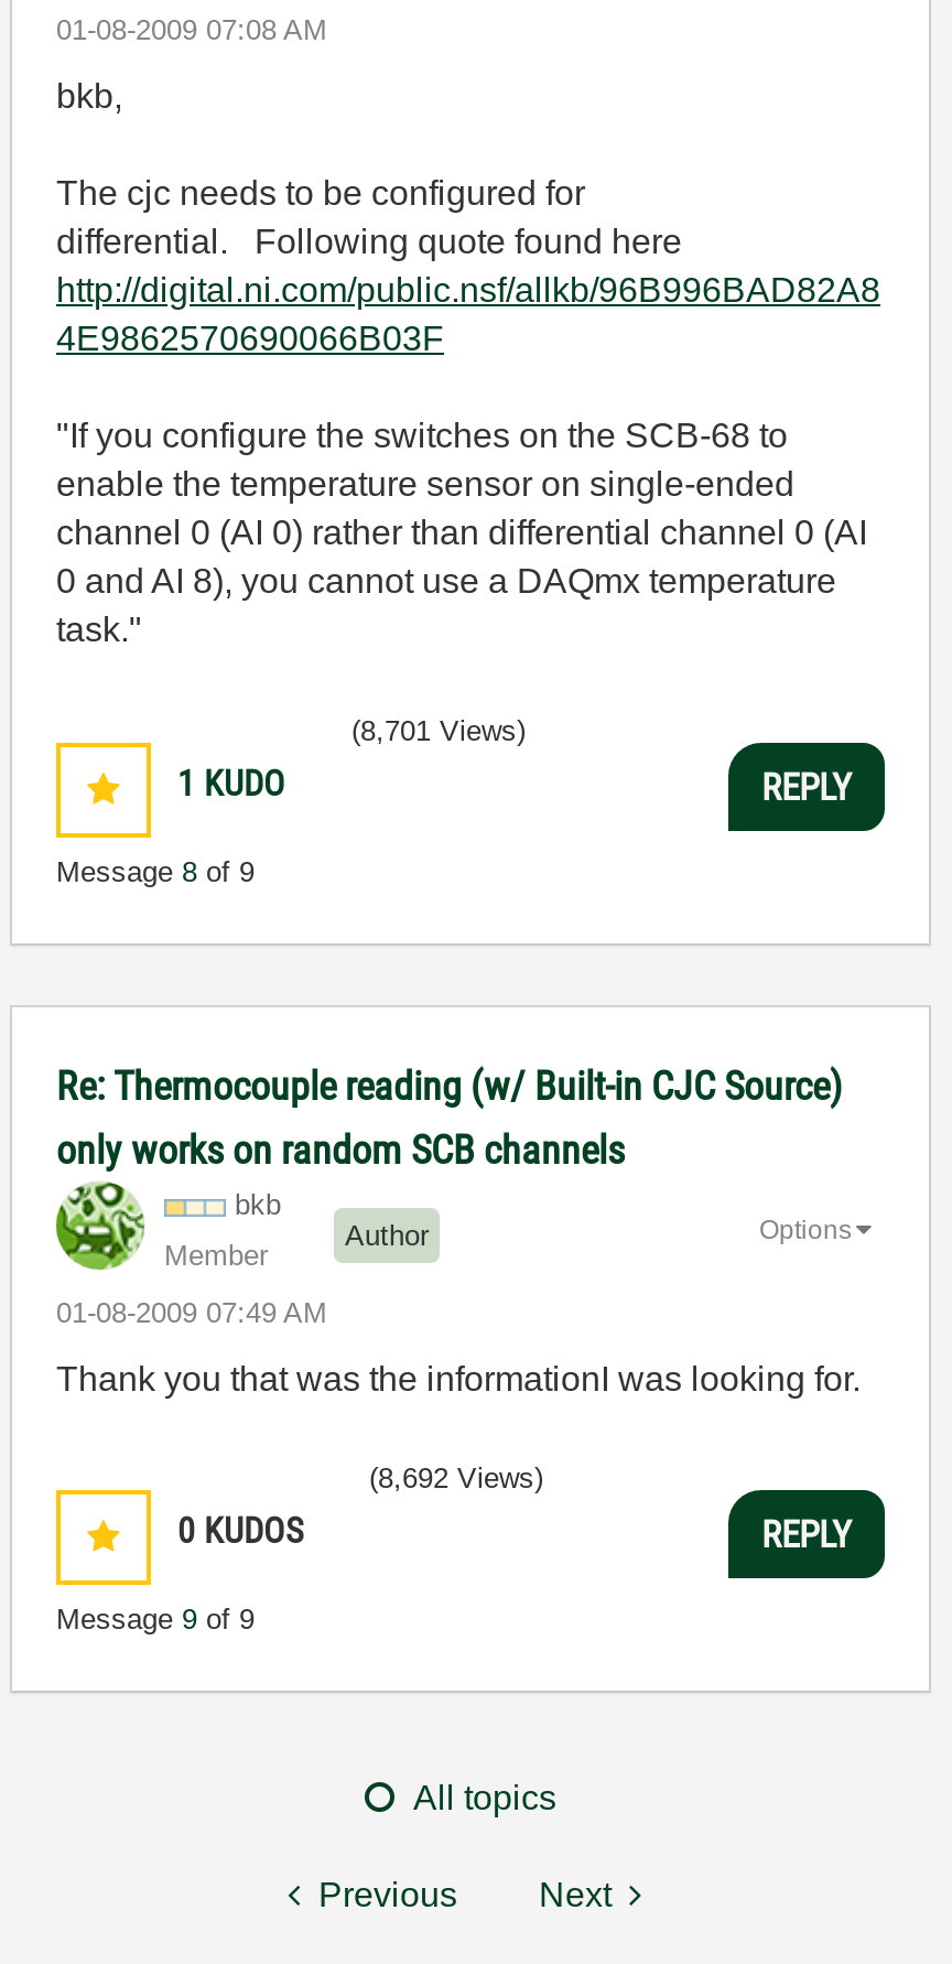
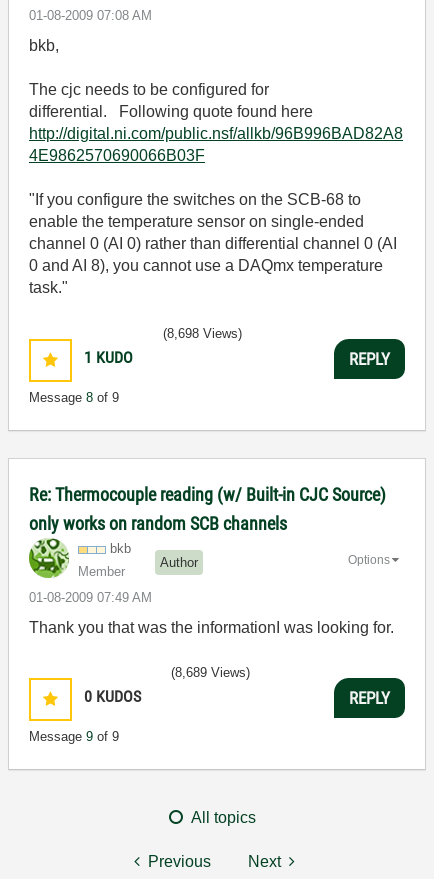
- (8,701 Views)
+ (8,698 Views)

- (8,692 Views)
+ (8,689 Views)
